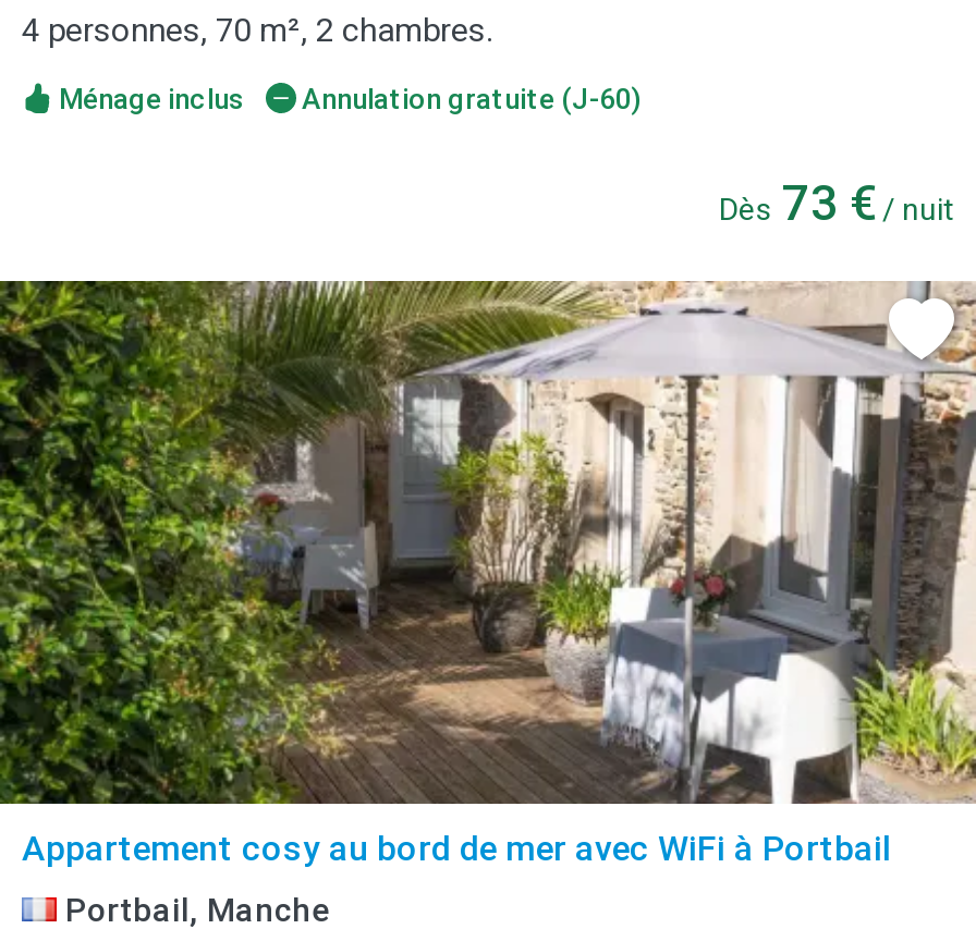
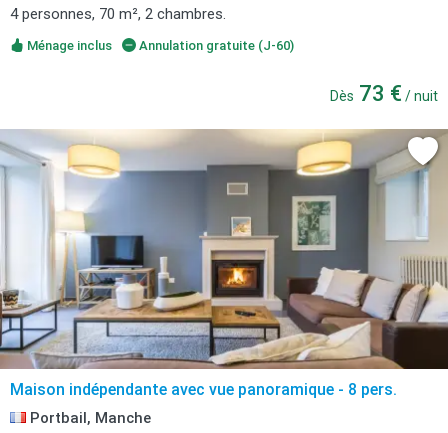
- [image]
- Appartement cosy au bord de mer avec WiFi à Portbail
+ [image]
+ Maison indépendante avec vue panoramique - 8 pers.
